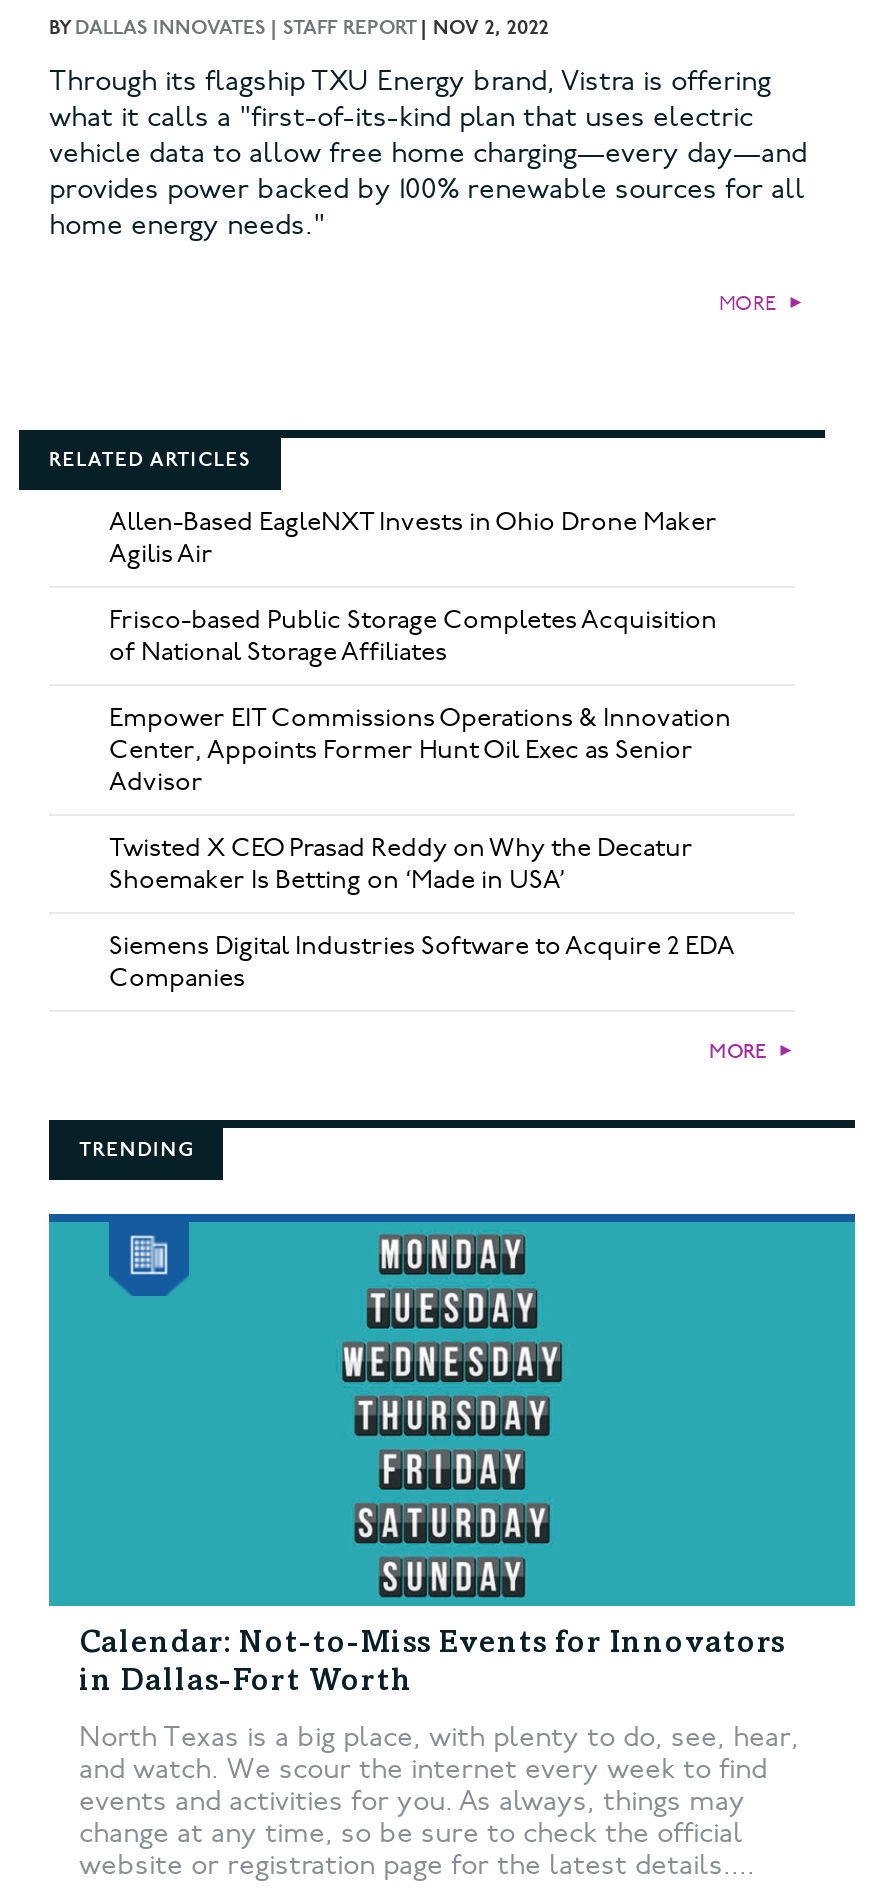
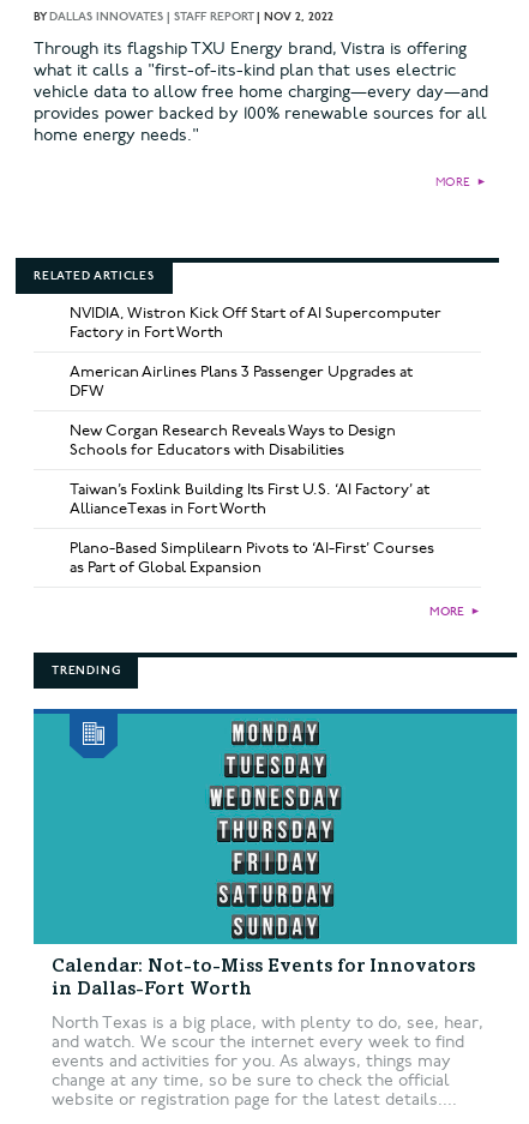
- Allen-Based EagleNXT Invests in Ohio Drone Maker
- Agilis Air
+ NVIDIA, Wistron Kick Off Start of AI Supercomputer
+ Factory in Fort Worth

- Frisco-based Public Storage Completes Acquisition
- of National Storage Affiliates
+ American Airlines Plans 3 Passenger Upgrades at
+ DFW

- Empower EIT Commissions Operations & Innovation
- Center, Appoints Former Hunt Oil Exec as Senior
- Advisor
+ New Corgan Research Reveals Ways to Design
+ Schools for Educators with Disabilities

- Twisted X CEO Prasad Reddy on Why the Decatur
- Shoemaker Is Betting on ‘Made in USA’
+ Taiwan’s Foxlink Building Its First U.S. ‘AI Factory’ at
+ AllianceTexas in Fort Worth

- Siemens Digital Industries Software to Acquire 2 EDA
- Companies
+ Plano-Based Simplilearn Pivots to ‘AI-First’ Courses
+ as Part of Global Expansion
